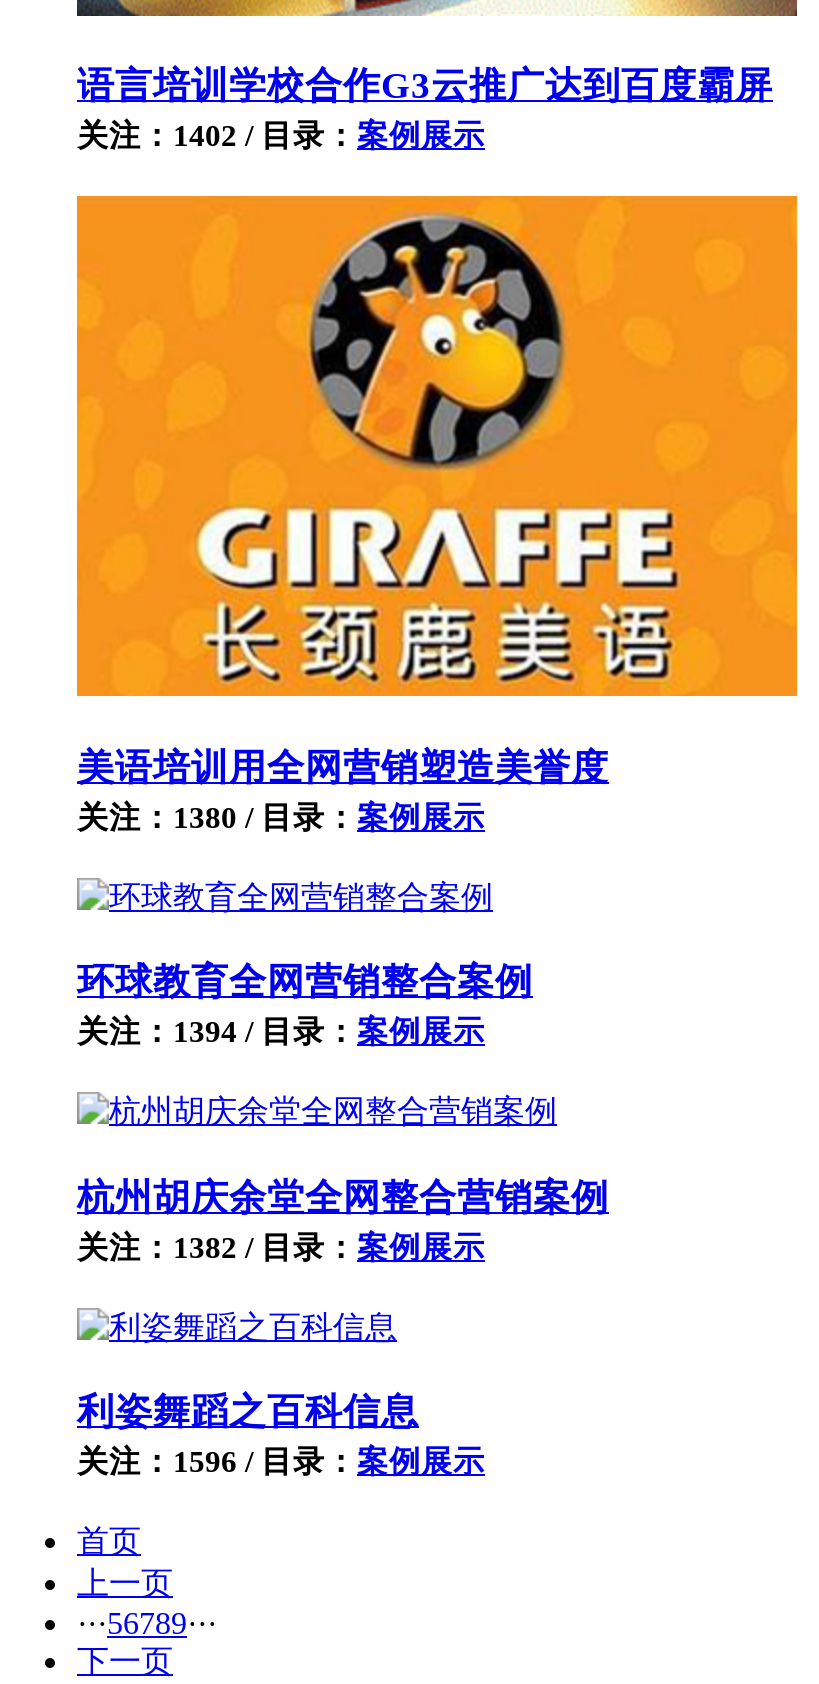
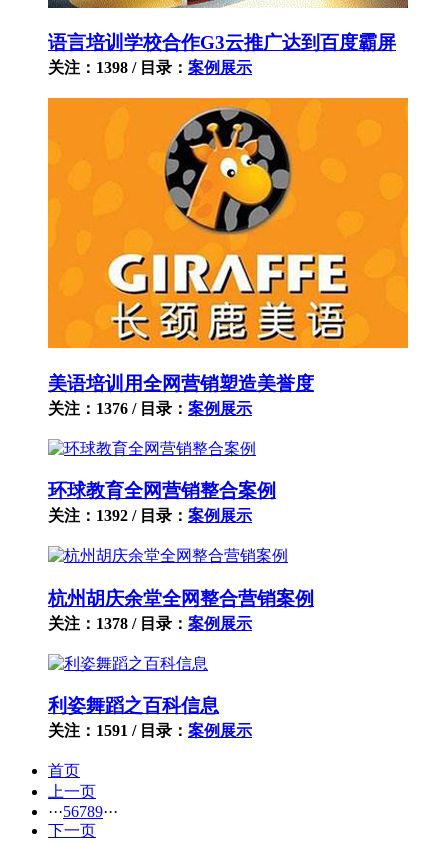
- 关注：1402 / 目录：案例展示
+ 关注：1398 / 目录：案例展示

- 关注：1380 / 目录：案例展示
+ 关注：1376 / 目录：案例展示

- 关注：1394 / 目录：案例展示
+ 关注：1392 / 目录：案例展示

- 关注：1382 / 目录：案例展示
+ 关注：1378 / 目录：案例展示

- 关注：1596 / 目录：案例展示
+ 关注：1591 / 目录：案例展示
